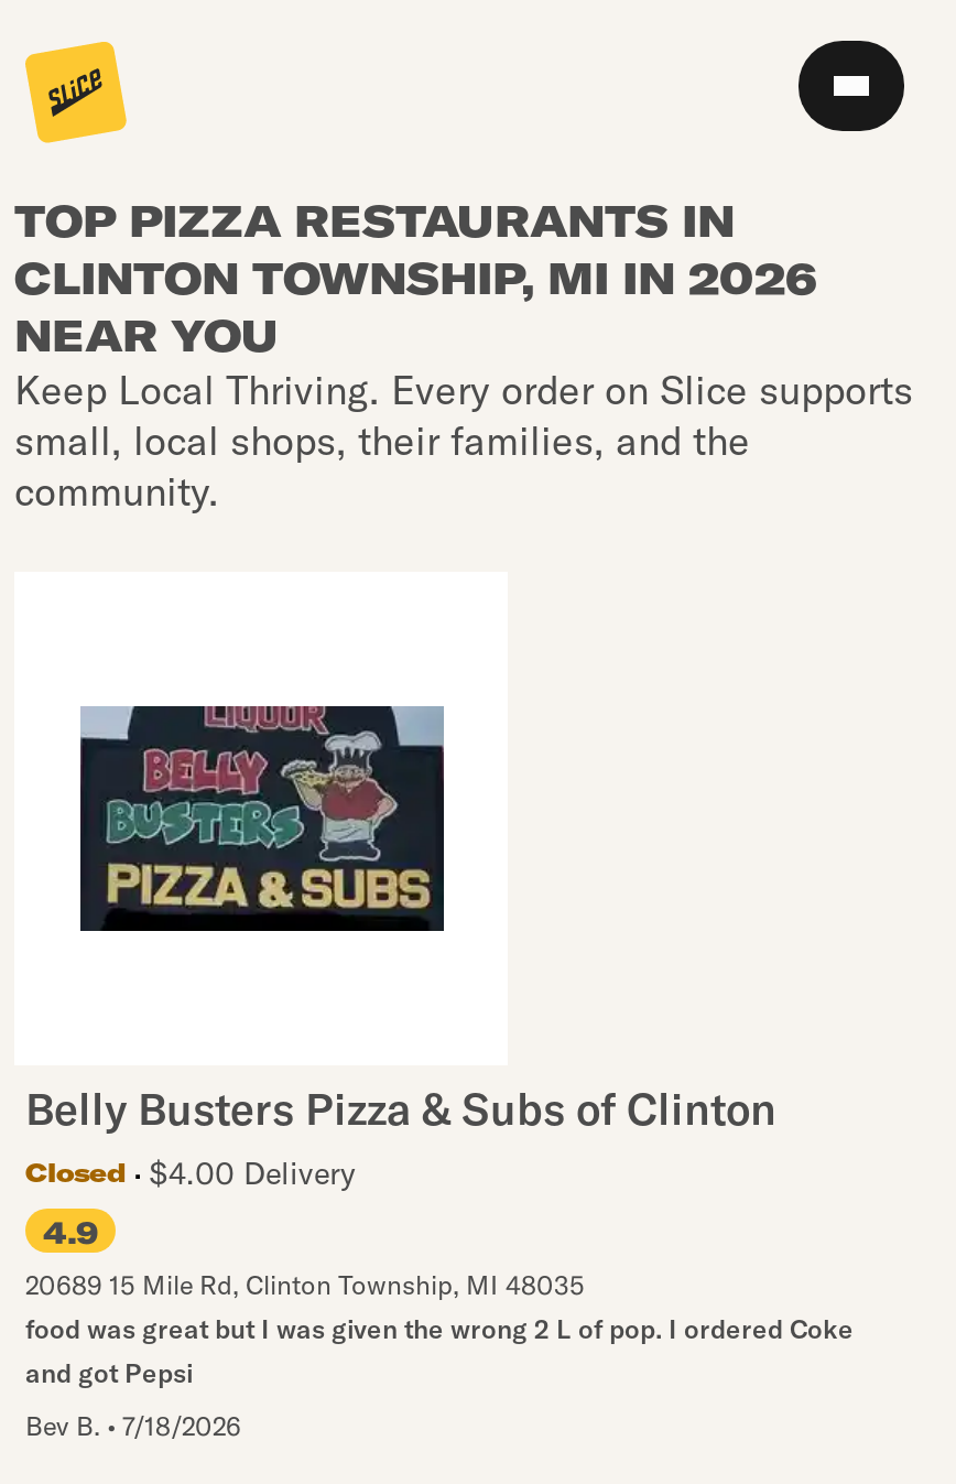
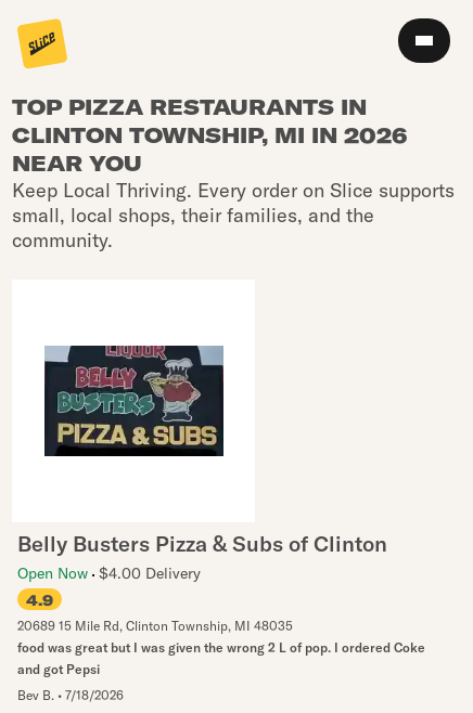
- Closed
- $4.00 Delivery
+ Open Now $4.00 Delivery
